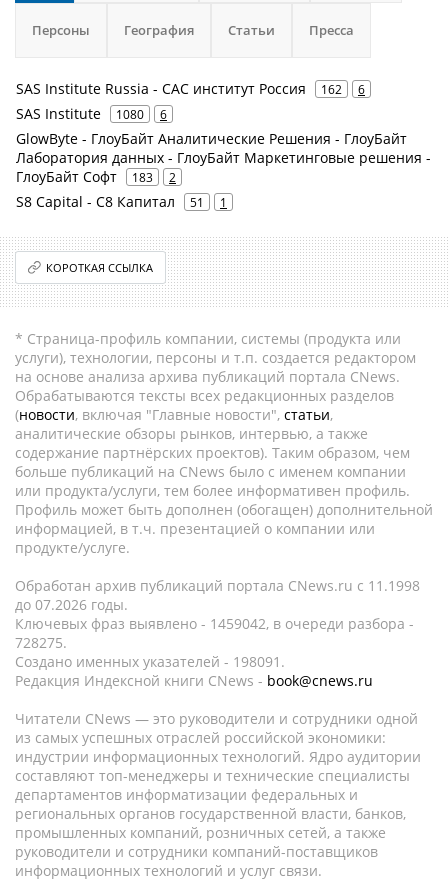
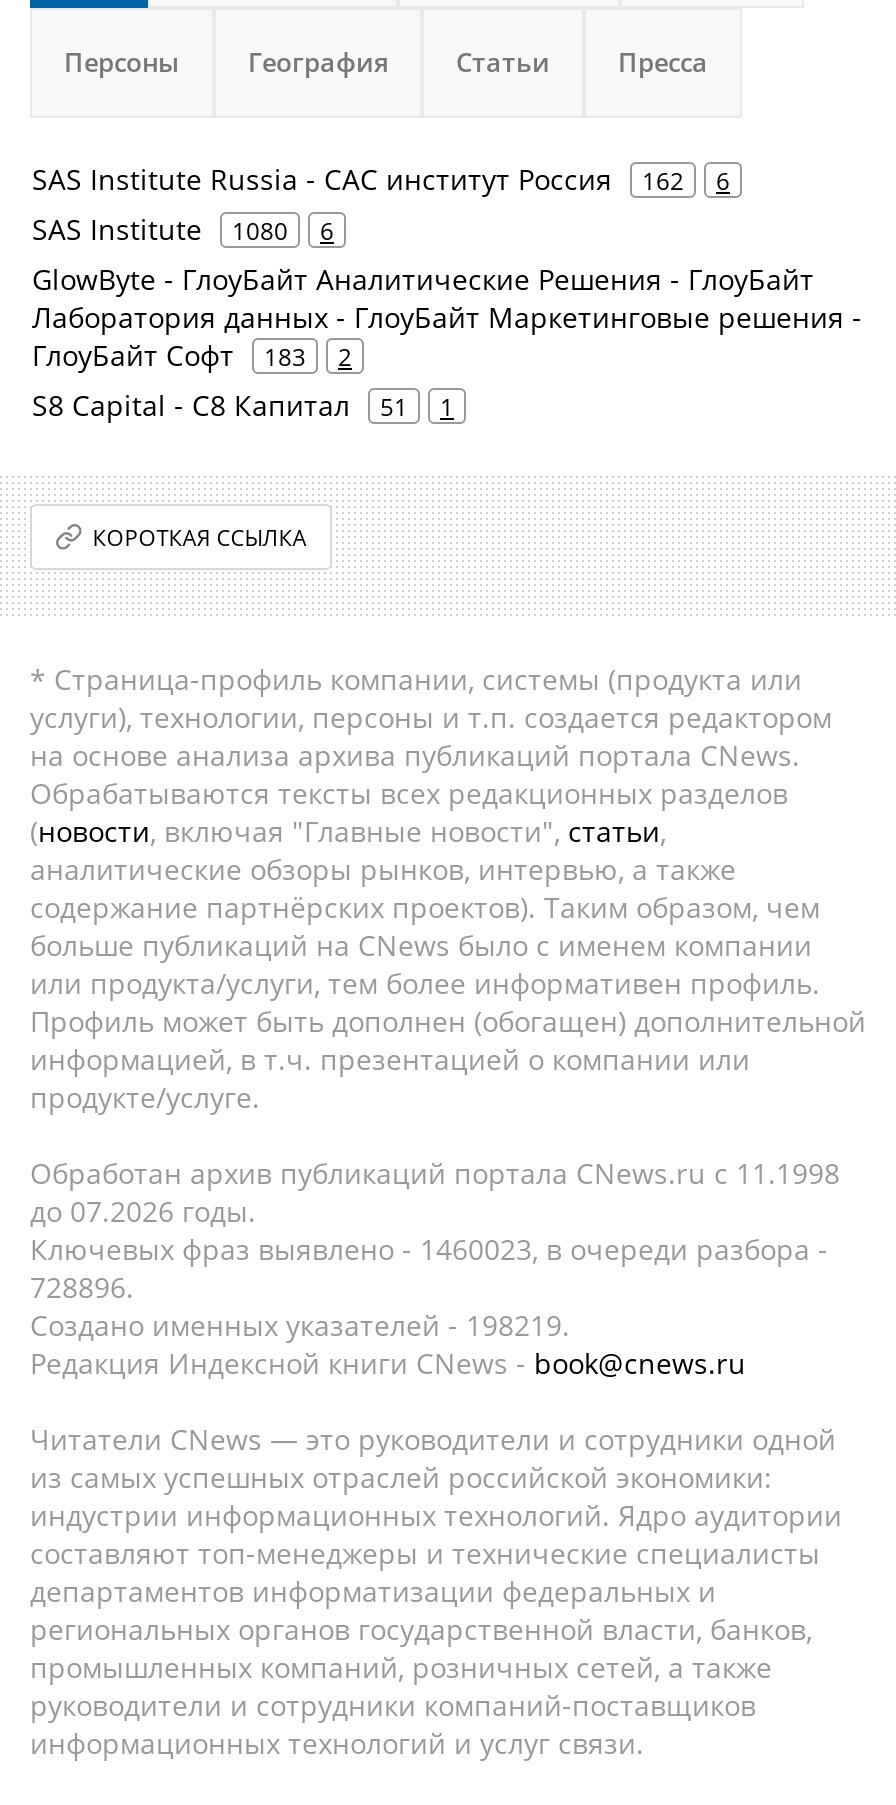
- Ключевых фраз выявлено - 1459042, в очереди разбора -
+ Ключевых фраз выявлено - 1460023, в очереди разбора -

- 728275.
+ 728896.

- Создано именных указателей - 198091.
+ Создано именных указателей - 198219.
